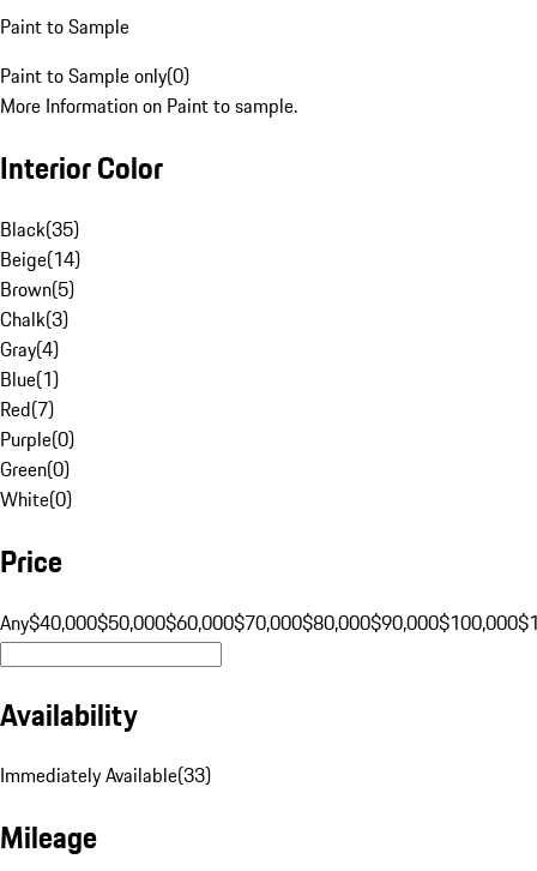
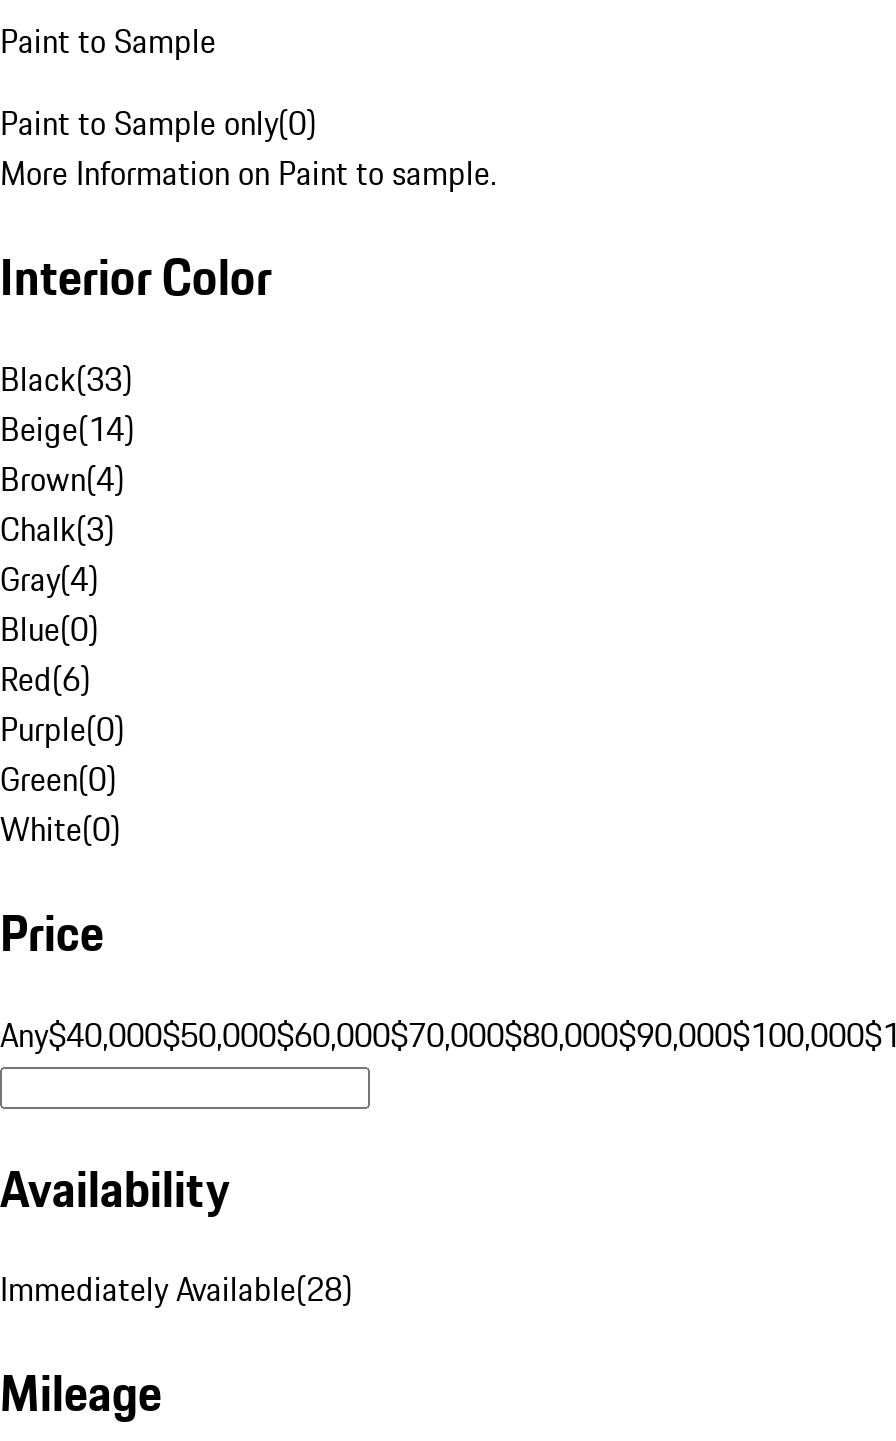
- Black(35)
+ Black(33)

- Brown(5)
+ Brown(4)

- Blue(1)
+ Blue(0)

- Red(7)
+ Red(6)

- Immediately Available(33)
+ Immediately Available(28)
